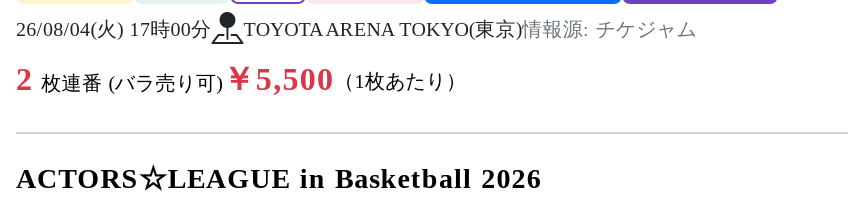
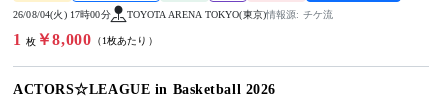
- TOYOTA ARENA TOKYO(東京)情報源: チケジャム
+ TOYOTA ARENA TOKYO(東京)情報源: チケ流

- 2 枚連番 (バラ売り可)￥5,500（1枚あたり）
+ 1 枚￥8,000（1枚あたり）
